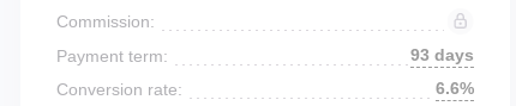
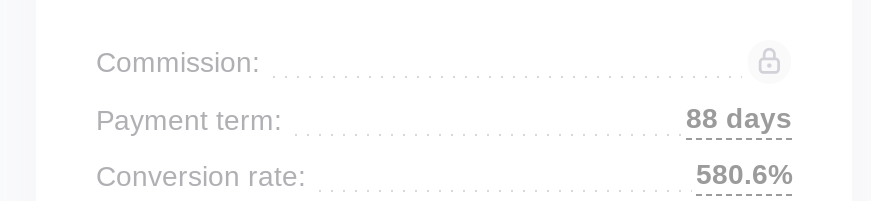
- 93 days
+ 88 days

- 6.6%
+ 580.6%
